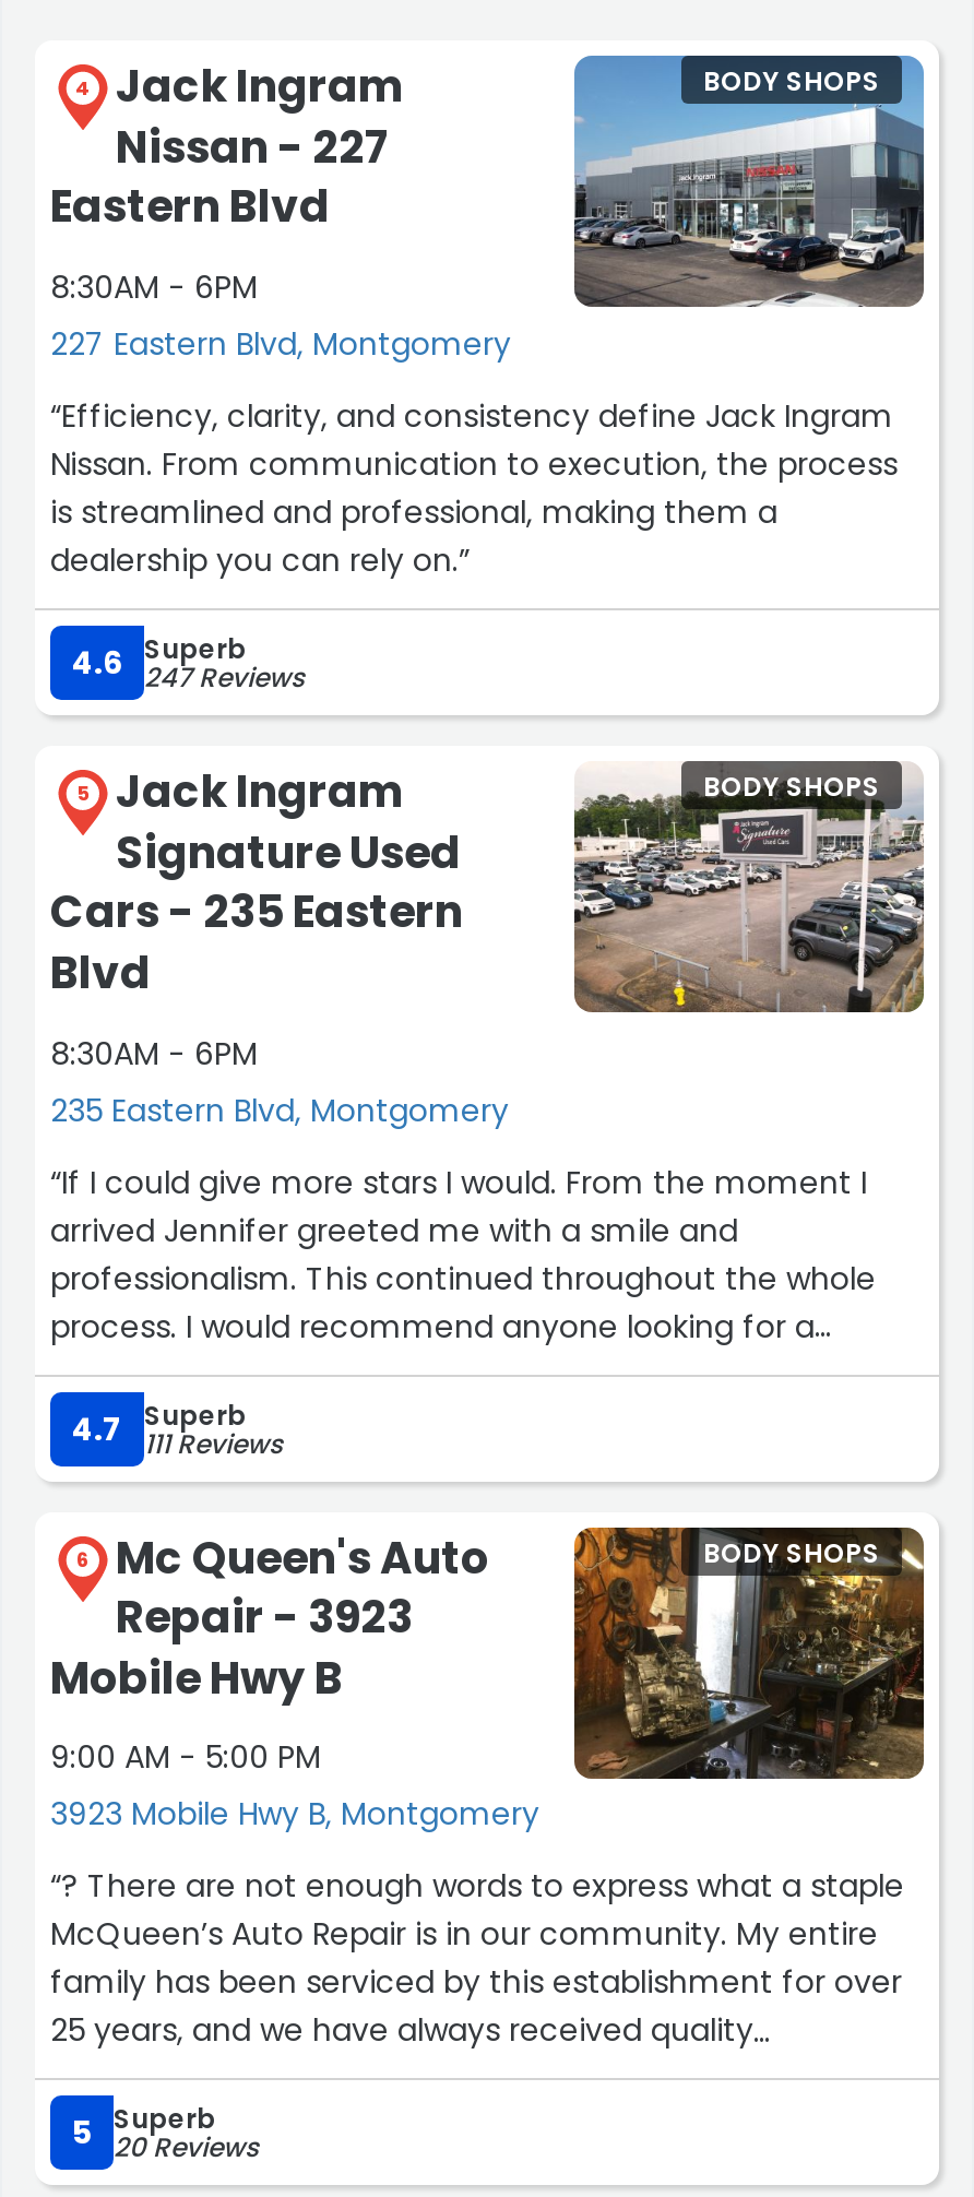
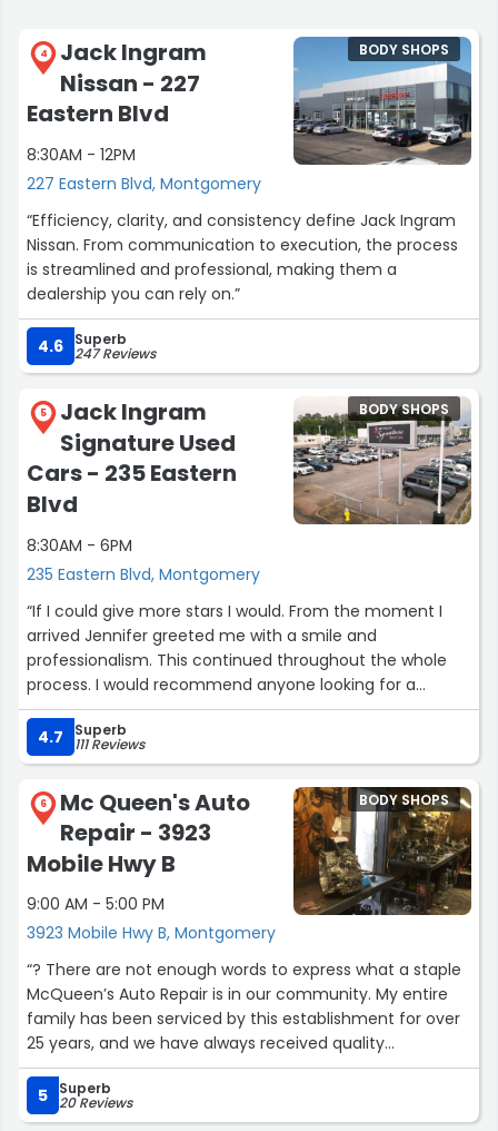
- 8:30AM - 6PM
+ 8:30AM - 12PM
